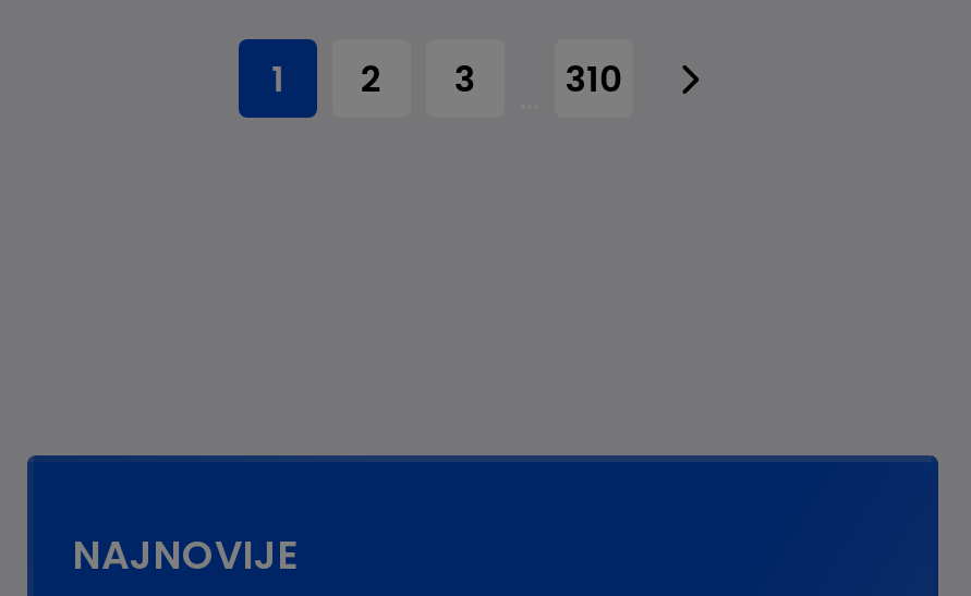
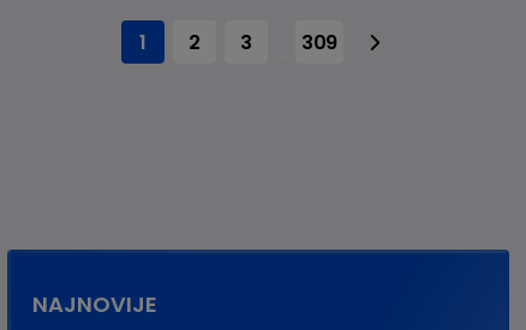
- 1 2 3 ... 310
+ 1 2 3 ... 309
